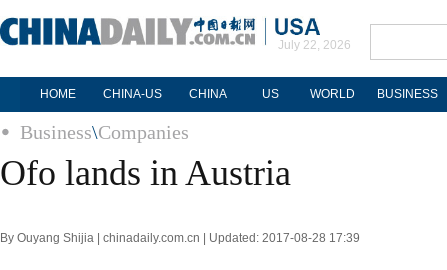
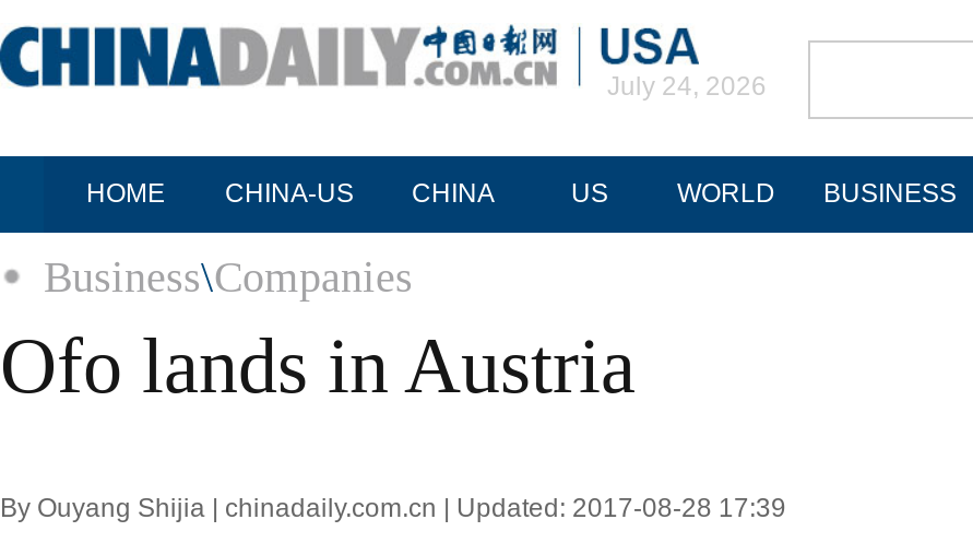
- July 22, 2026
+ July 24, 2026
